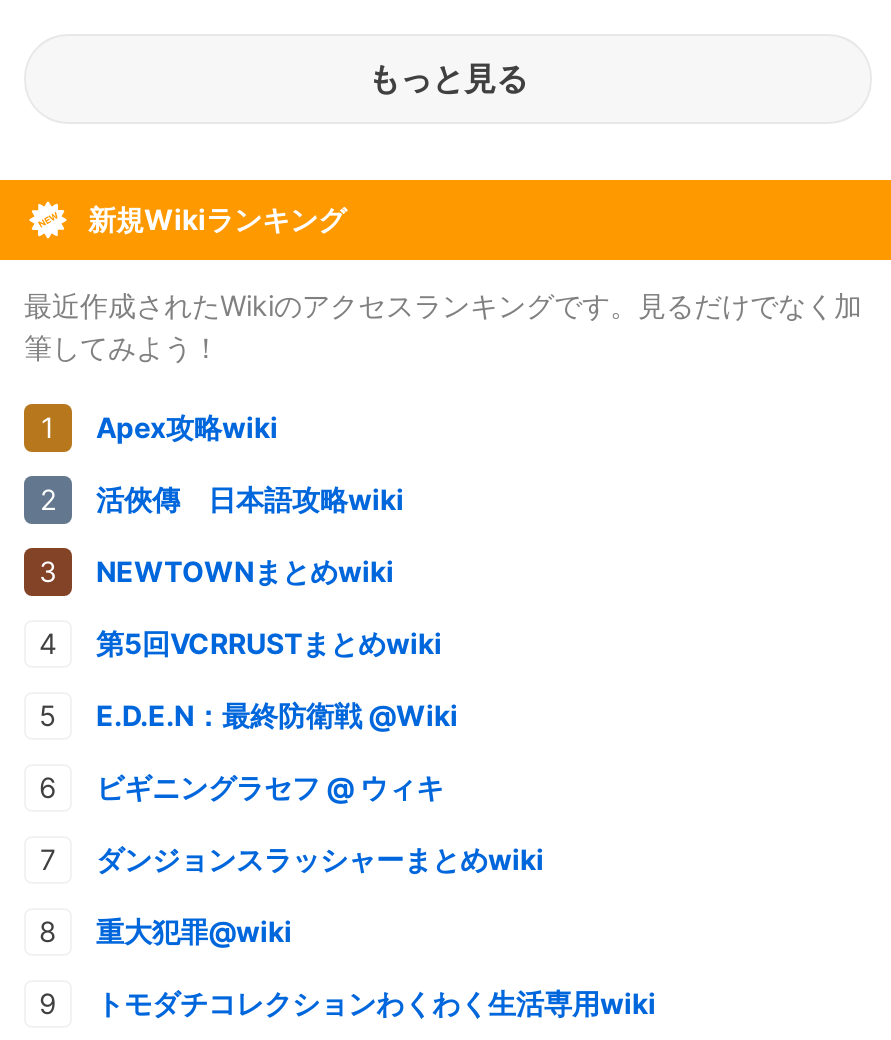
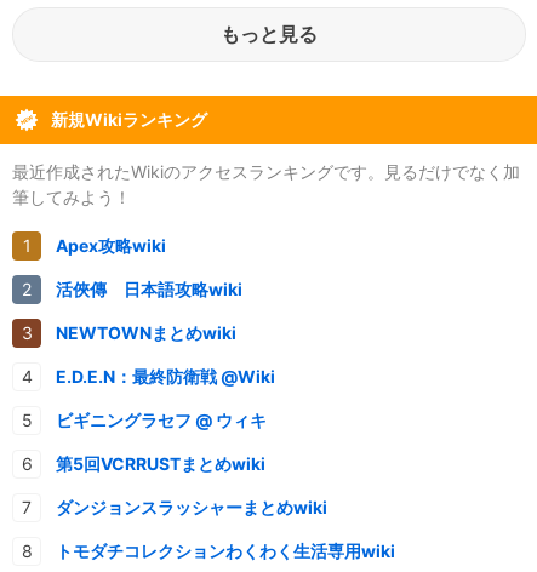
moved down: 第5回VCRRUSTまとめwiki

- 重大犯罪@wiki
